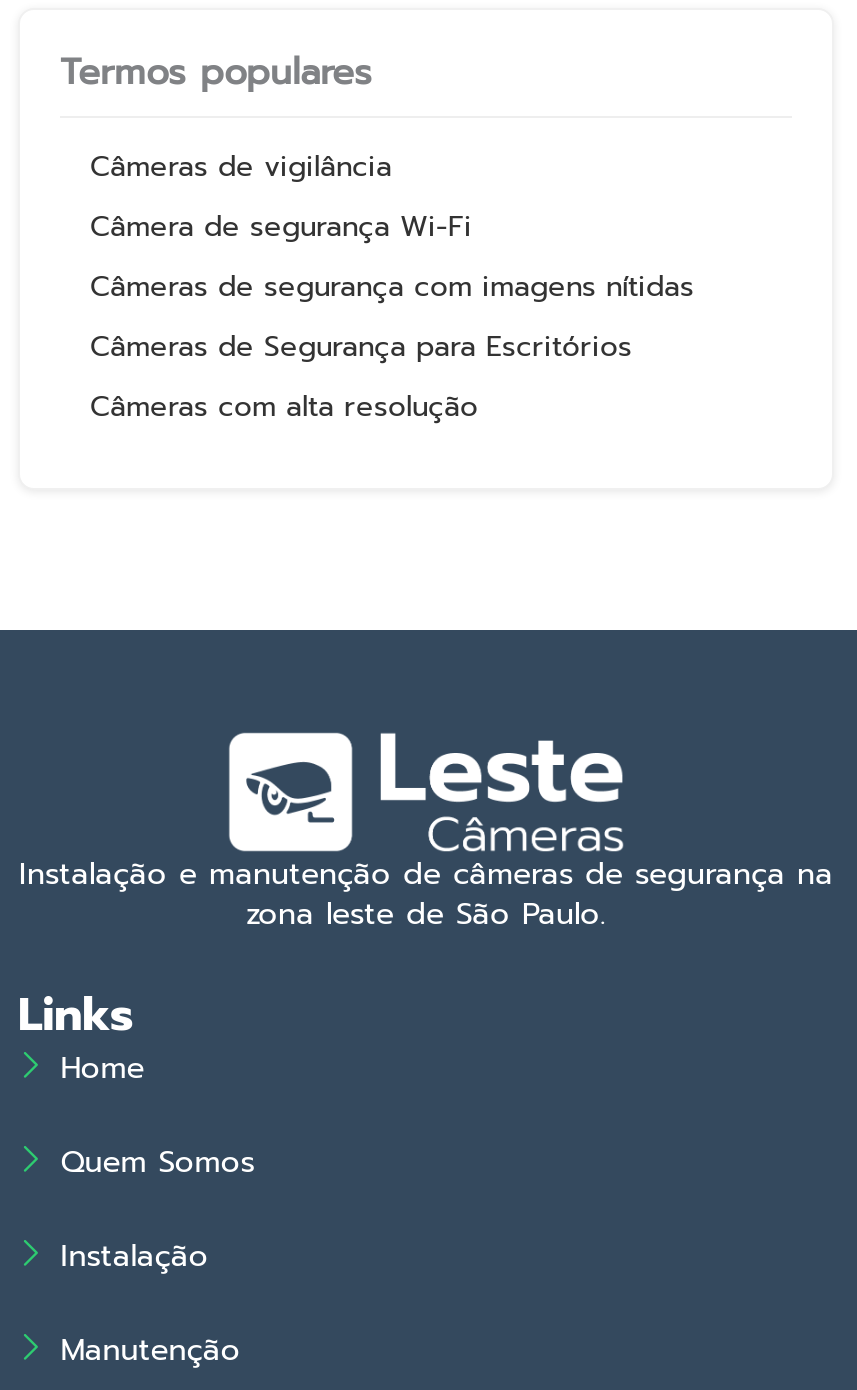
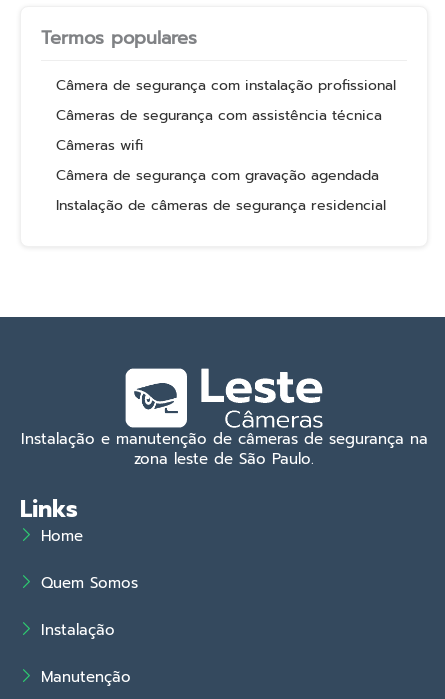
- Câmeras de vigilância
- Câmera de segurança Wi-Fi
- Câmeras de segurança com imagens nítidas
- Câmeras de Segurança para Escritórios
- Câmeras com alta resolução
+ Câmera de segurança com instalação profissional
+ Câmeras de segurança com assistência técnica
+ Câmeras wifi
+ Câmera de segurança com gravação agendada
+ Instalação de câmeras de segurança residencial
